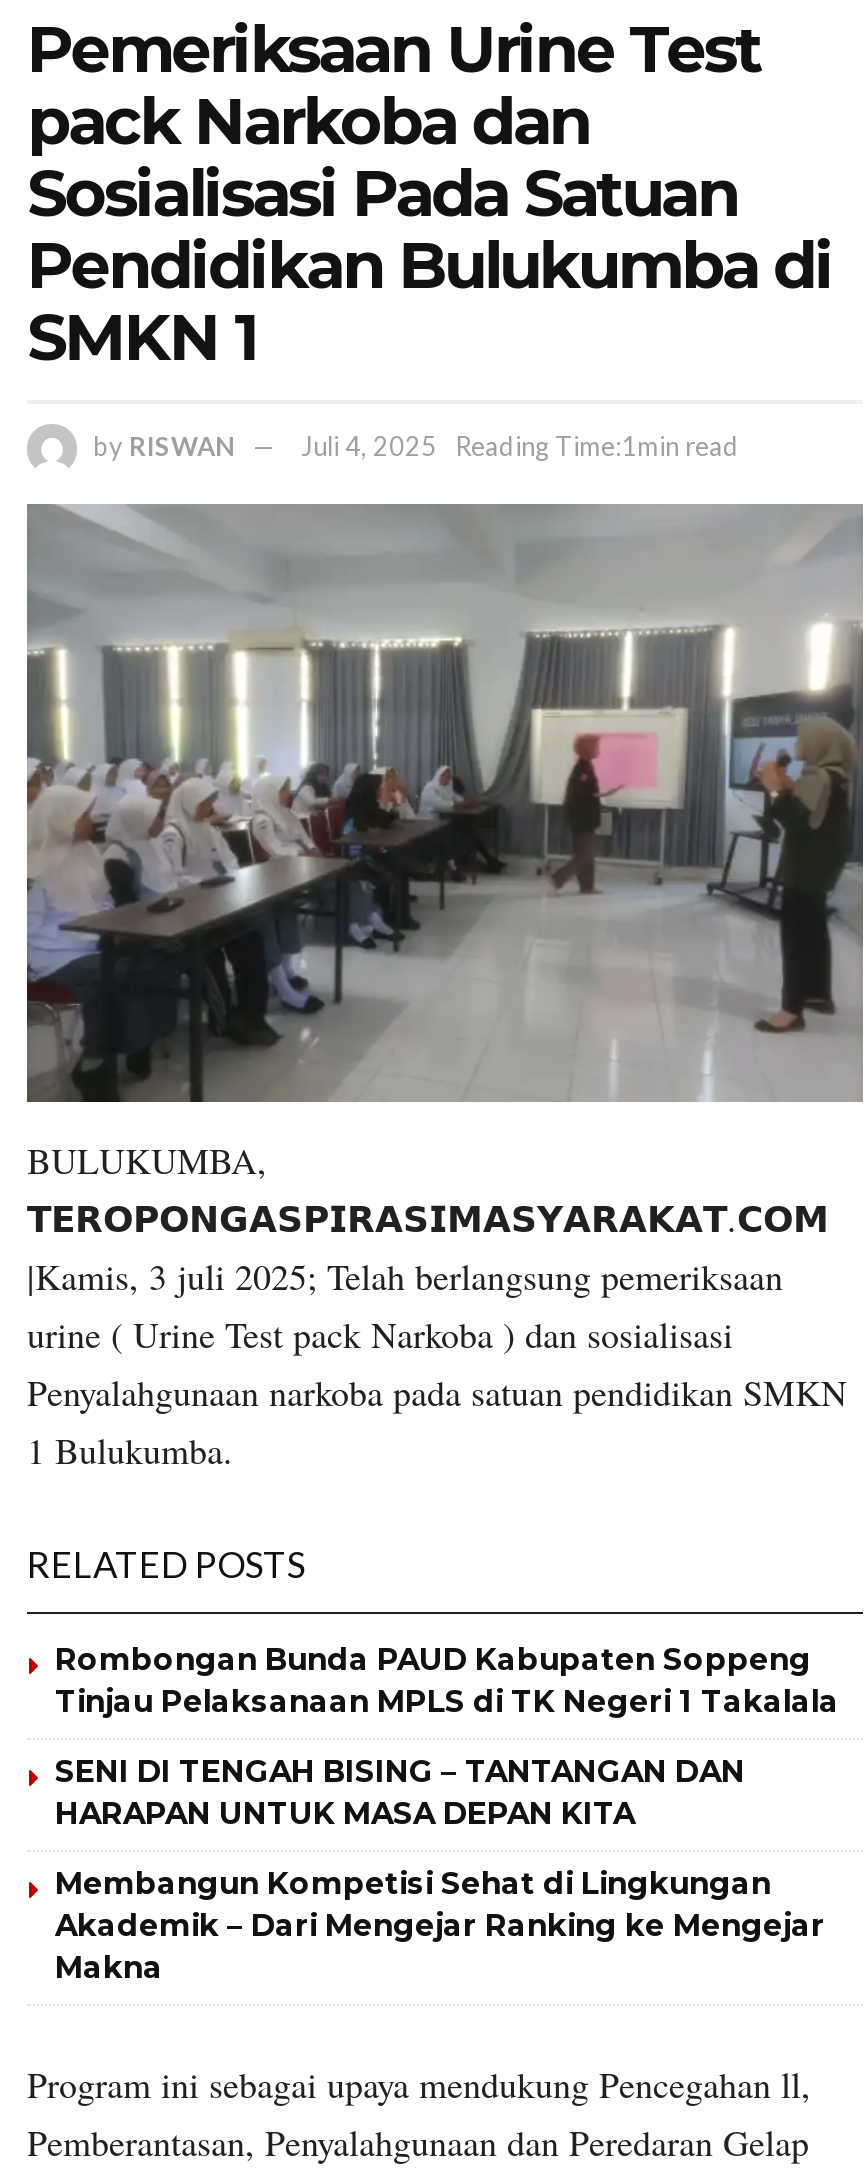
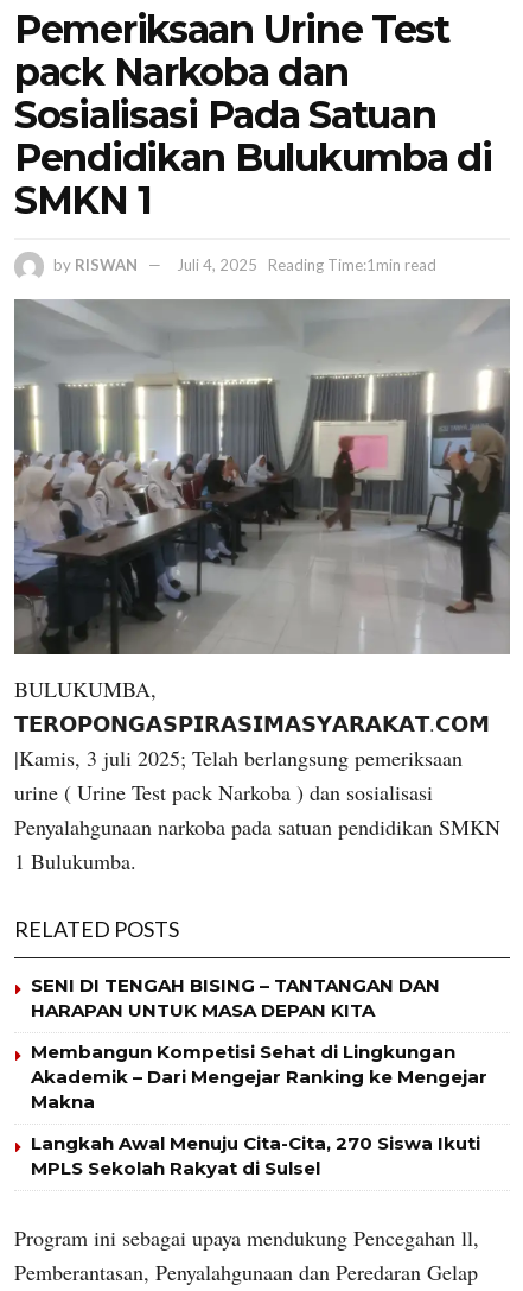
- Rombongan Bunda PAUD Kabupaten Soppeng
- Tinjau Pelaksanaan MPLS di TK Negeri 1 Takalala

moved up: SENI DI TENGAH BISING – TANTANGAN DAN | HARAPAN UNTUK MASA DEPAN KITA | Membangun Kompetisi Sehat di Lingkungan | Akademik – Dari Mengejar Ranking ke Mengejar | Makna

+ Langkah Awal Menuju Cita-Cita, 270 Siswa Ikuti
+ MPLS Sekolah Rakyat di Sulsel
